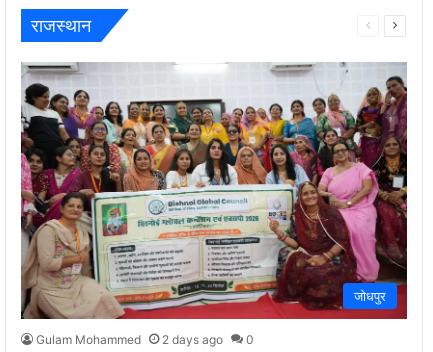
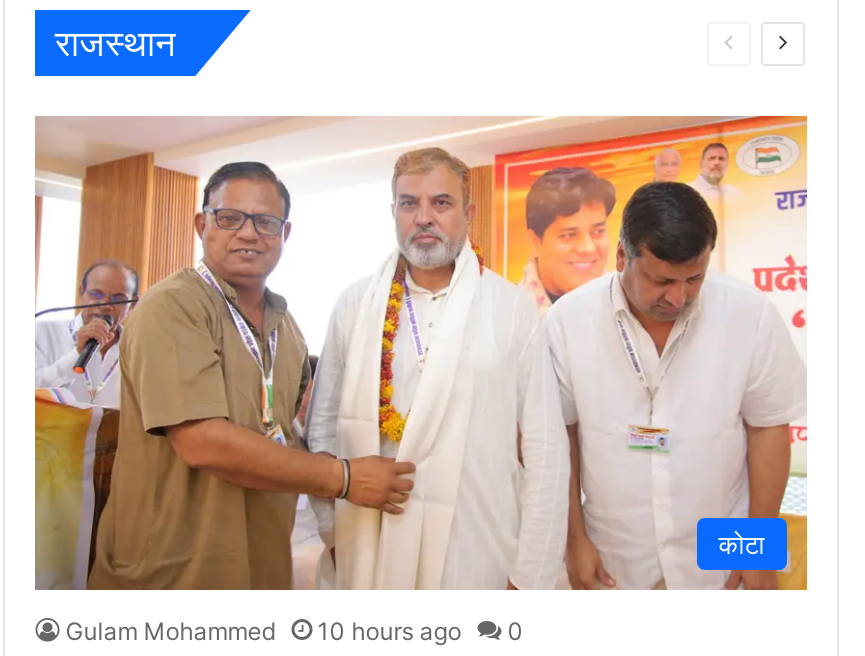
- [image]
- जोधपुर
+ [image]
+ कोटा

- Gulam Mohammed 2 days ago 0
+ Gulam Mohammed 10 hours ago 0
